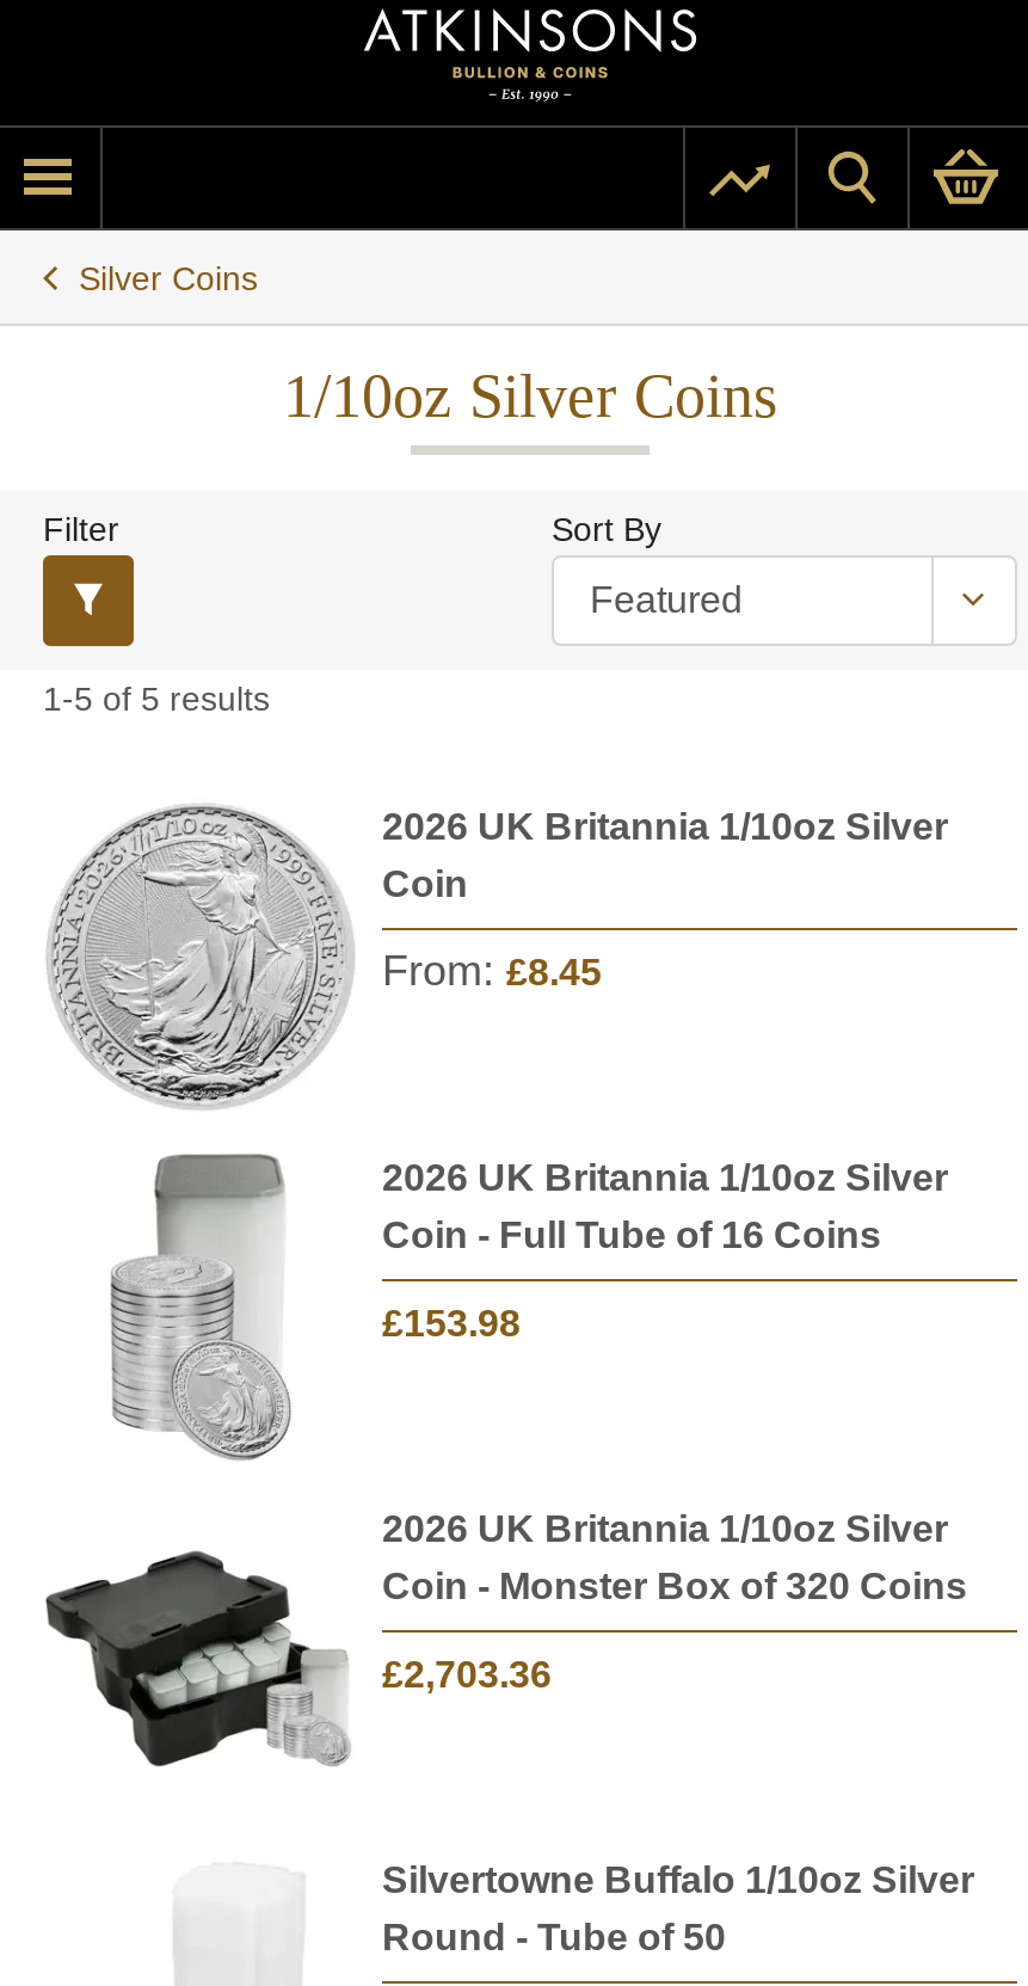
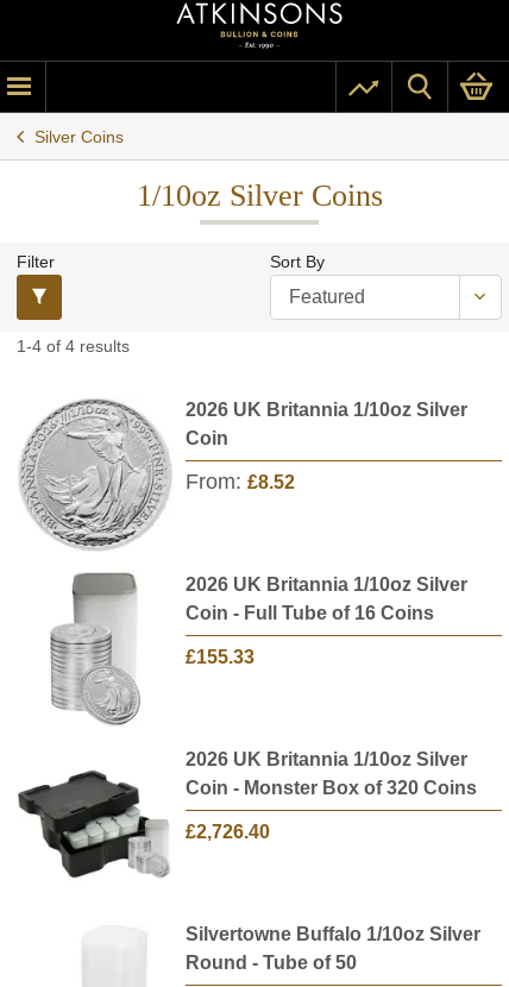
- 1-5 of 5 results
+ 1-4 of 4 results

- From: £8.45
+ From: £8.52

- £153.98
+ £155.33

- £2,703.36
+ £2,726.40
